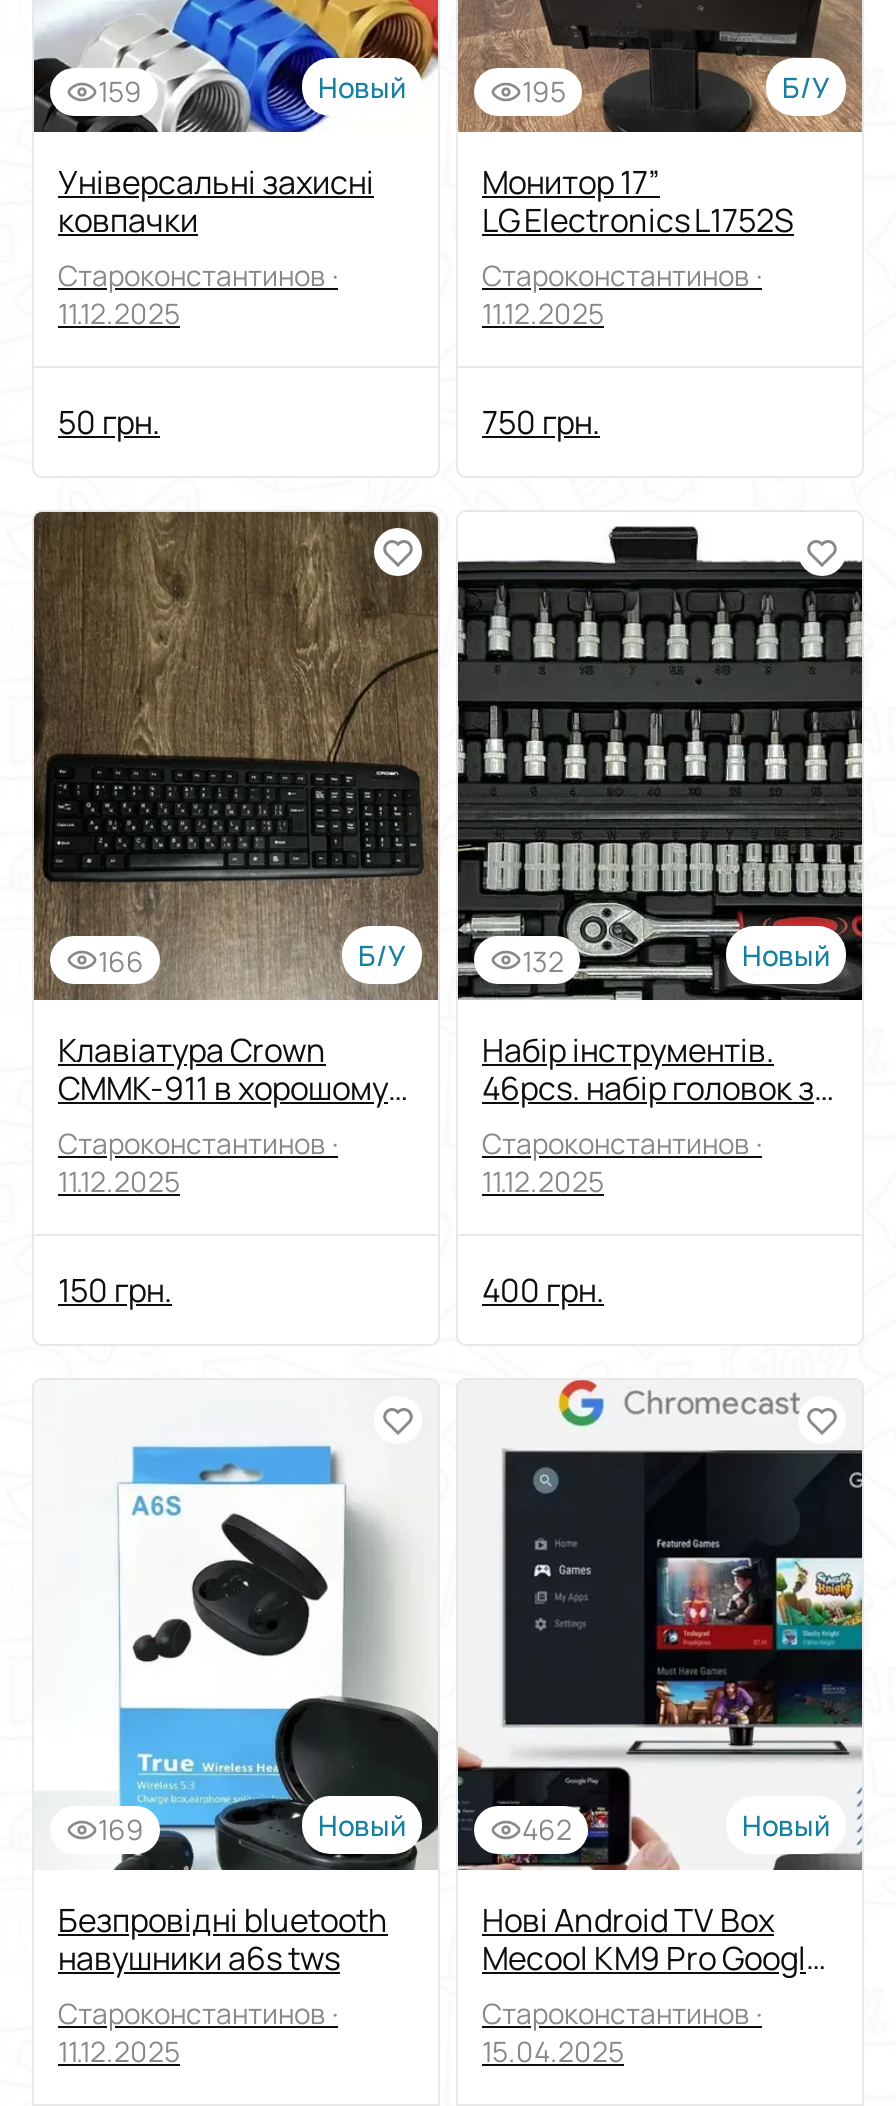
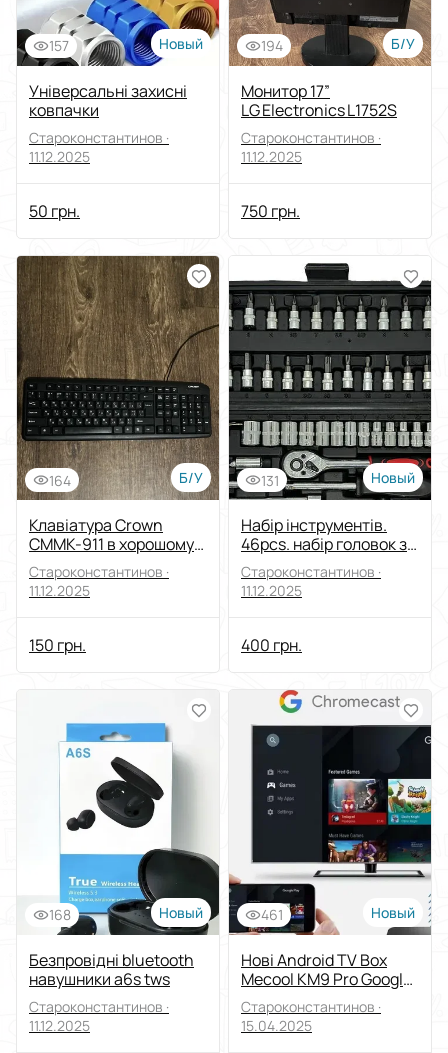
- 159
+ 157

- 195
+ 194

- 166
+ 164

- 132
+ 131

- 169
+ 168

- 462
+ 461
